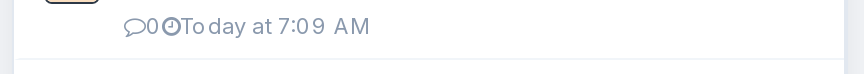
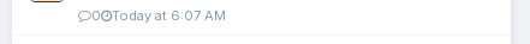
- 0 Today at 7:09 AM
+ 0 Today at 6:07 AM
